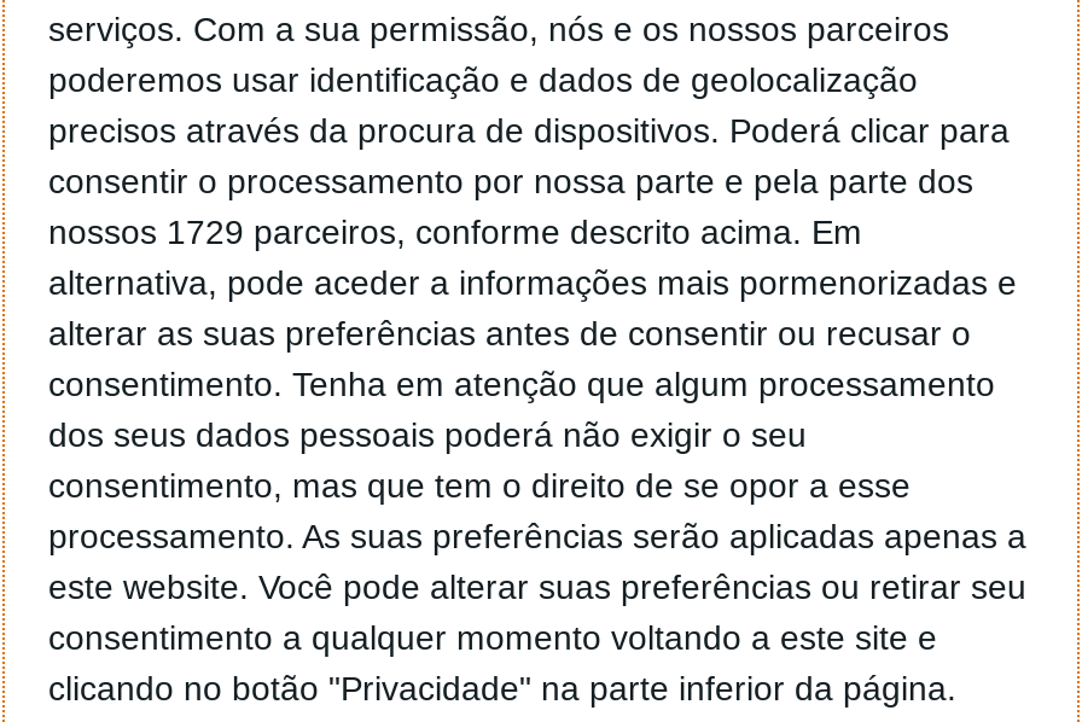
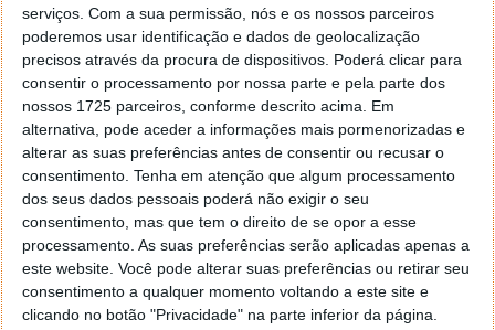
- nossos 1729 parceiros, conforme descrito acima. Em
+ nossos 1725 parceiros, conforme descrito acima. Em
